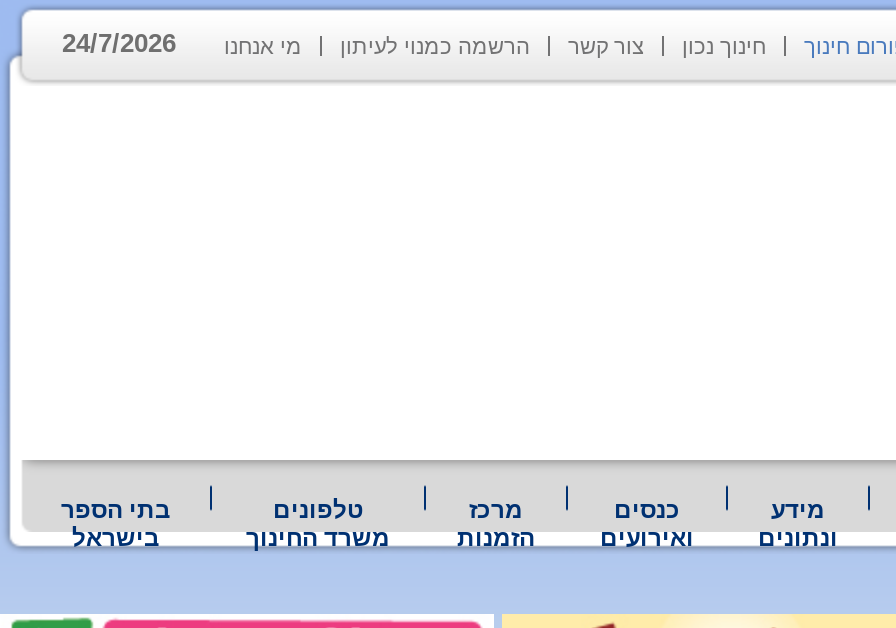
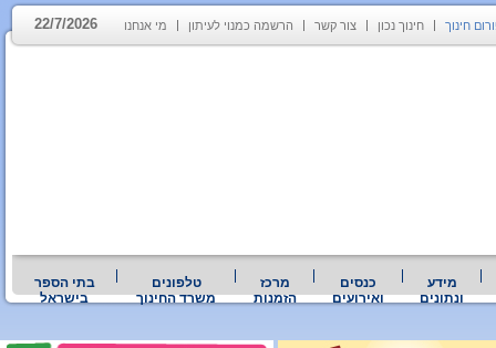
- 24/7/2026
+ 22/7/2026
